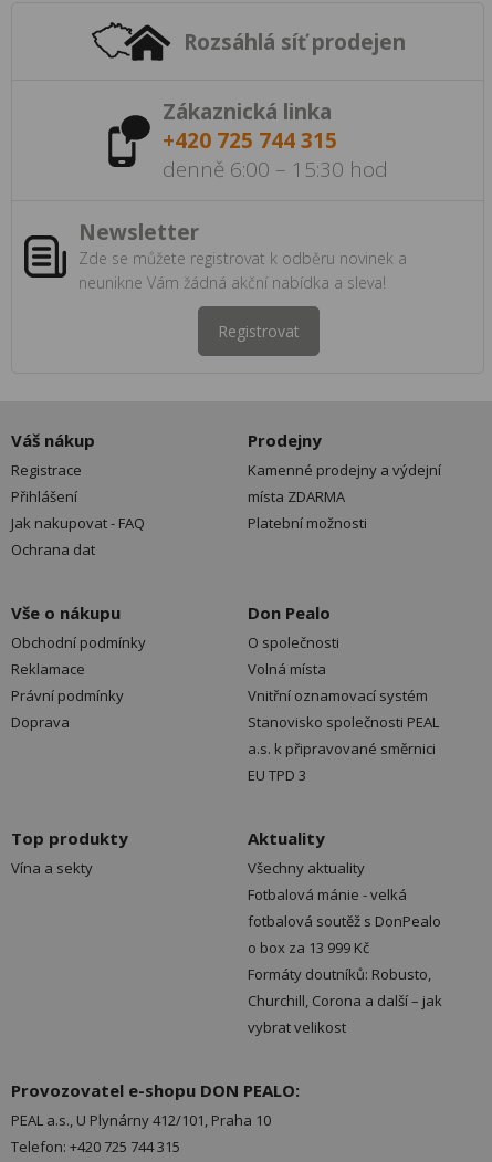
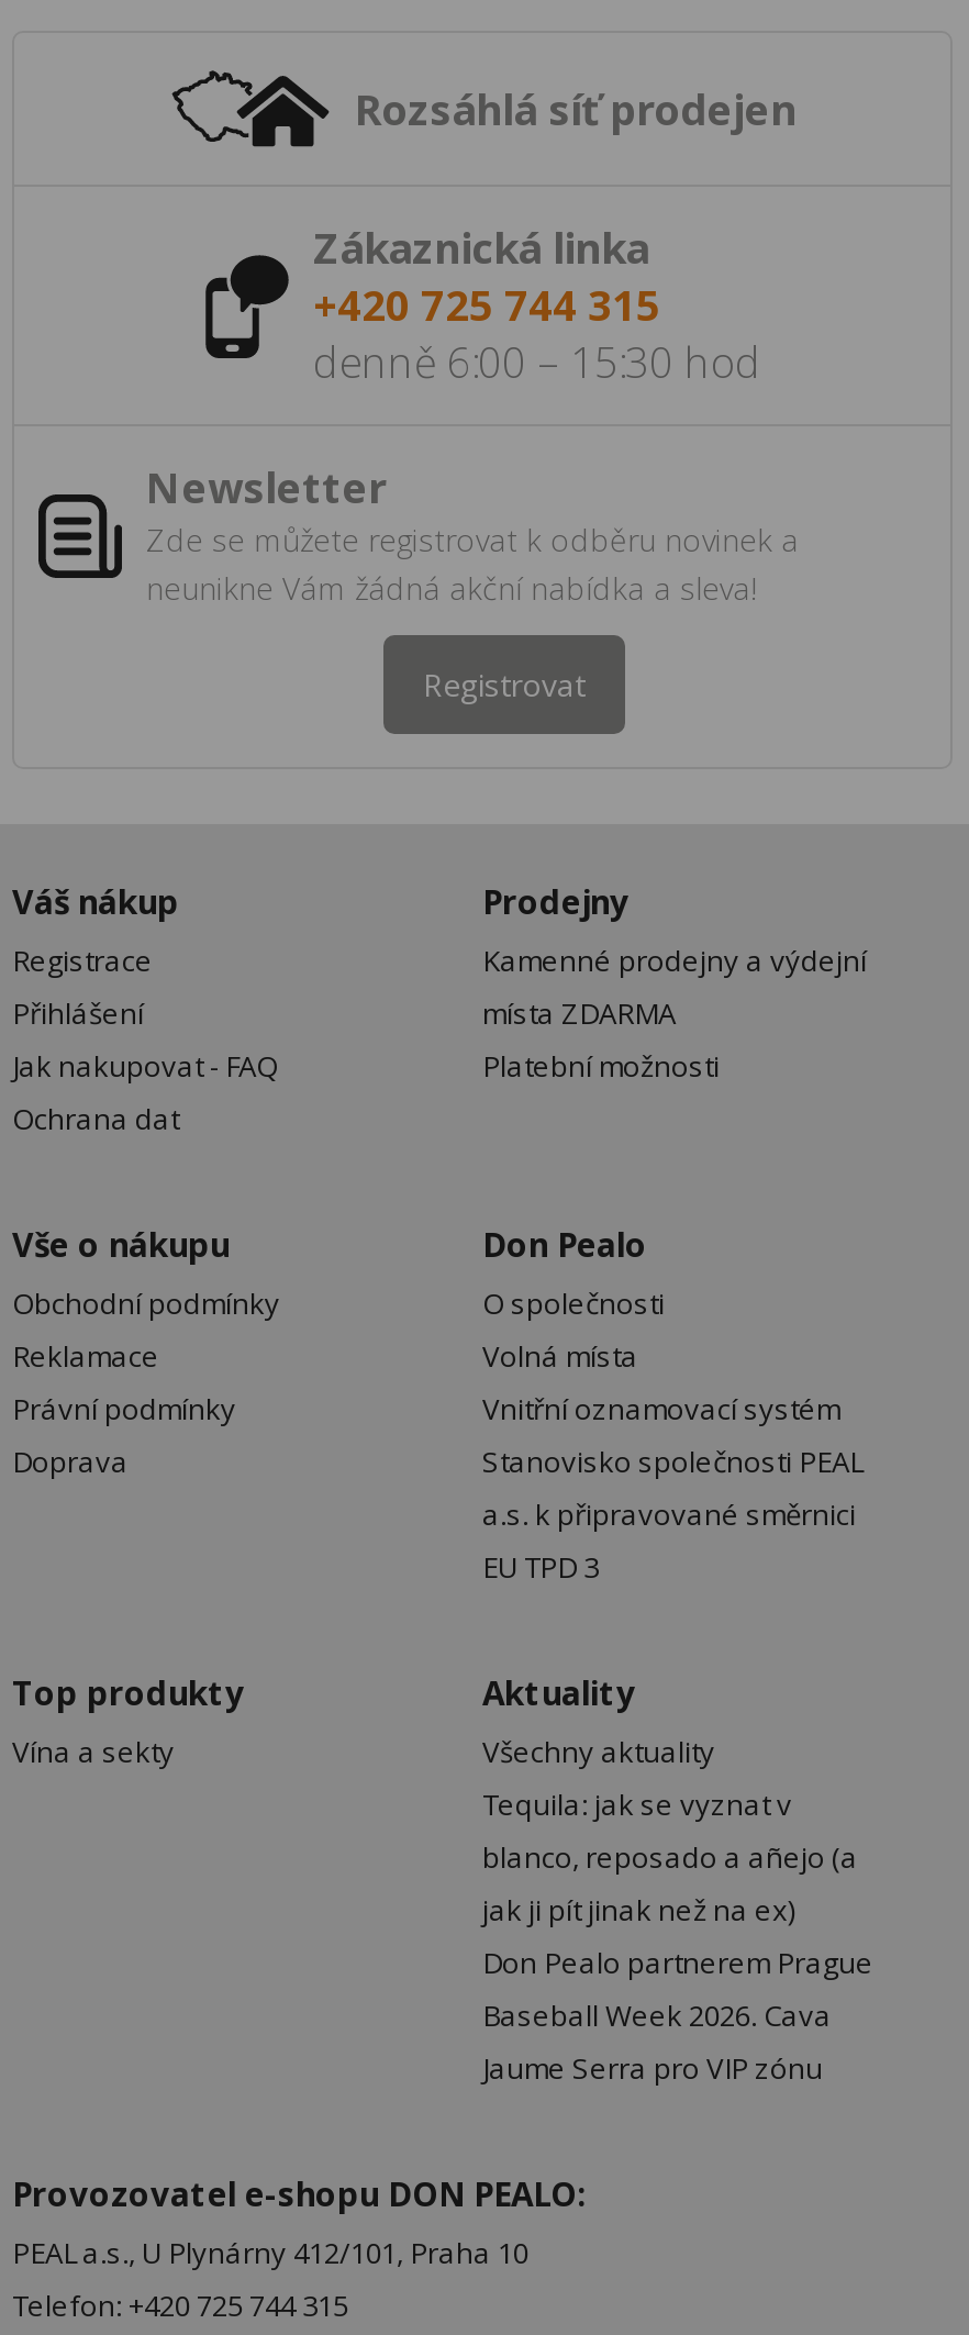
- Fotbalová mánie - velká
- fotbalová soutěž s DonPealo
- o box za 13 999 Kč
- Formáty doutníků: Robusto,
- Churchill, Corona a další – jak
- vybrat velikost
+ Tequila: jak se vyznat v
+ blanco, reposado a añejo (a
+ jak ji pít jinak než na ex)
+ Don Pealo partnerem Prague
+ Baseball Week 2026. Cava
+ Jaume Serra pro VIP zónu
